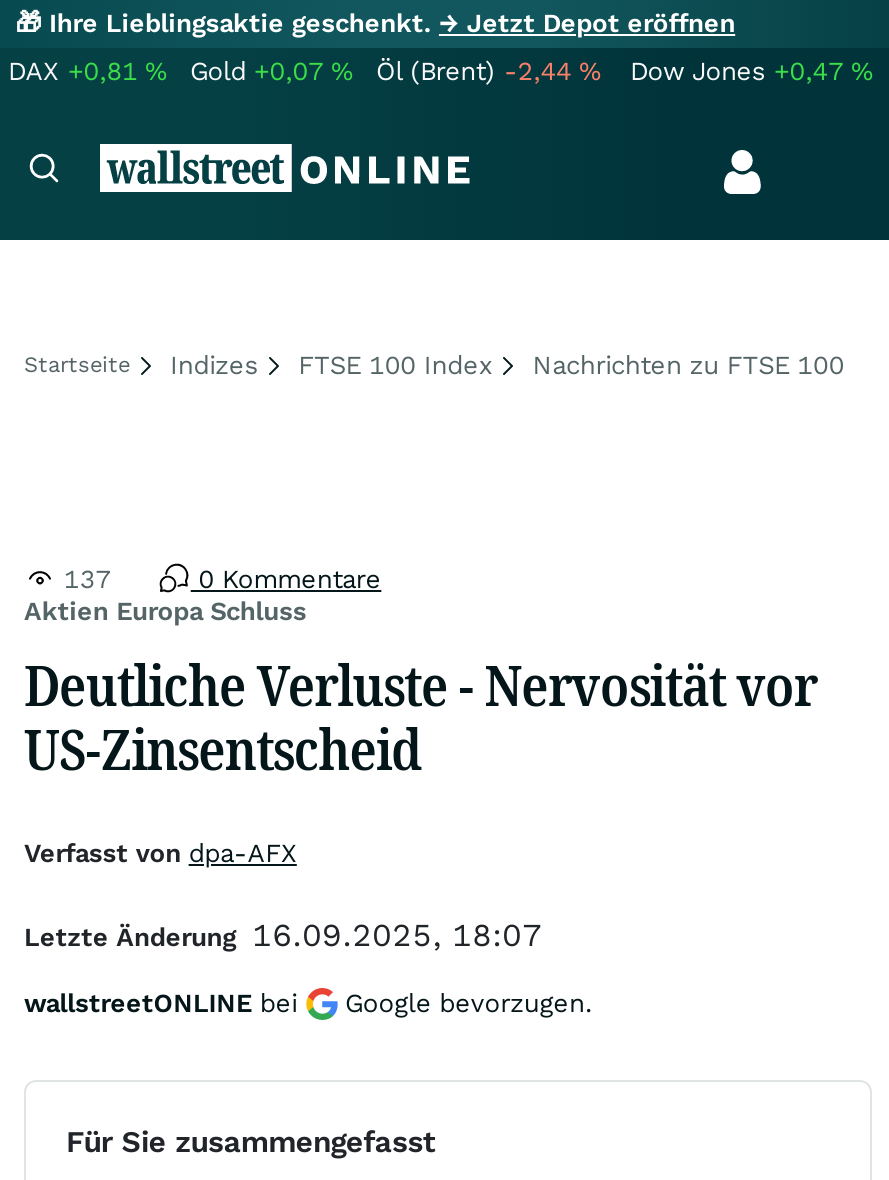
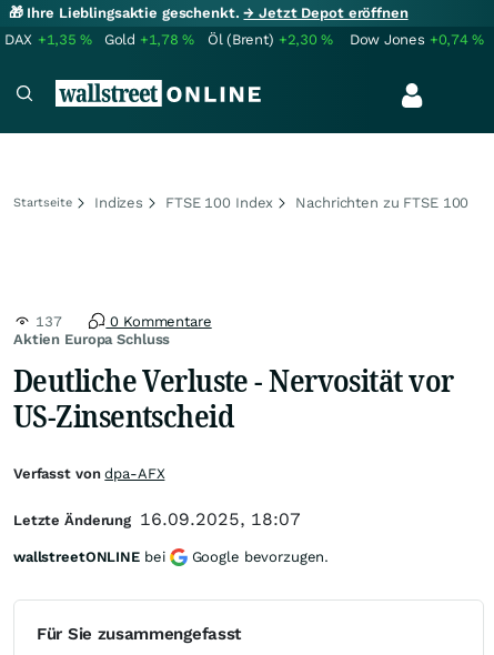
- DAX +0,81%
+ DAX +1,35%

- Gold +0,07%
+ Gold +1,78%

- Öl (Brent) -2,44%
+ Öl (Brent) +2,30%

- Dow Jones +0,47%
+ Dow Jones +0,74%
